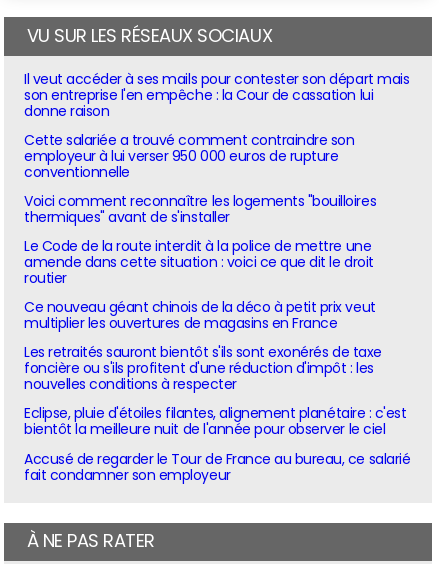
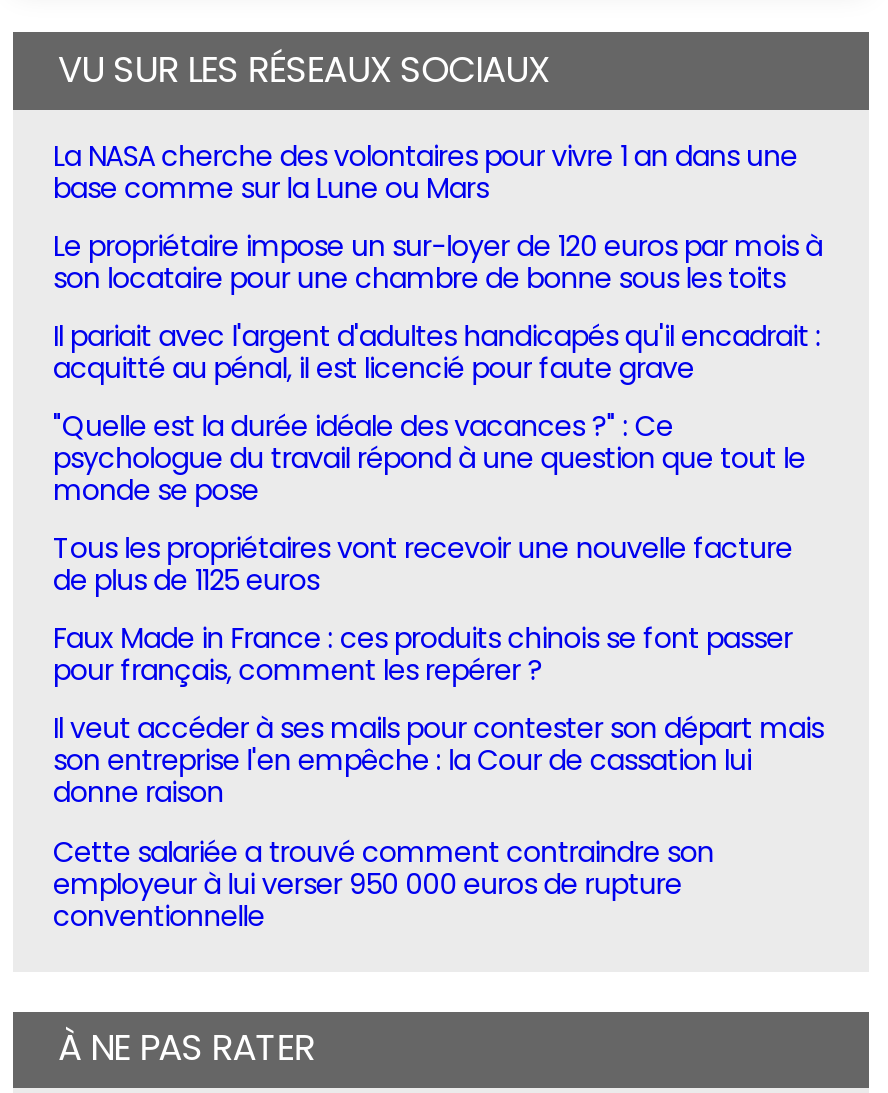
+ La NASA cherche des volontaires pour vivre 1 an dans une
+ base comme sur la Lune ou Mars
+ Le propriétaire impose un sur-loyer de 120 euros par mois à
+ son locataire pour une chambre de bonne sous les toits
+ Il pariait avec l'argent d'adultes handicapés qu'il encadrait :
+ acquitté au pénal, il est licencié pour faute grave
+ "Quelle est la durée idéale des vacances ?" : Ce
+ psychologue du travail répond à une question que tout le
+ monde se pose
+ Tous les propriétaires vont recevoir une nouvelle facture
+ de plus de 1125 euros
+ Faux Made in France : ces produits chinois se font passer
+ pour français, comment les repérer ?

moved down: Il veut accéder à ses mails pour contester son départ mais | son entreprise l'en empêche : la Cour de cassation lui | donne raison | Cette salariée a trouvé comment contraindre son | employeur à lui verser 950 000 euros de rupture | conventionnelle

- Voici comment reconnaître les logements "bouilloires
- thermiques" avant de s'installer
- Le Code de la route interdit à la police de mettre une
- amende dans cette situation : voici ce que dit le droit
- routier
- Ce nouveau géant chinois de la déco à petit prix veut
- multiplier les ouvertures de magasins en France
- Les retraités sauront bientôt s'ils sont exonérés de taxe
- foncière ou s'ils profitent d'une réduction d'impôt : les
- nouvelles conditions à respecter
- Eclipse, pluie d'étoiles filantes, alignement planétaire : c'est
- bientôt la meilleure nuit de l'année pour observer le ciel
- Accusé de regarder le Tour de France au bureau, ce salarié
- fait condamner son employeur
